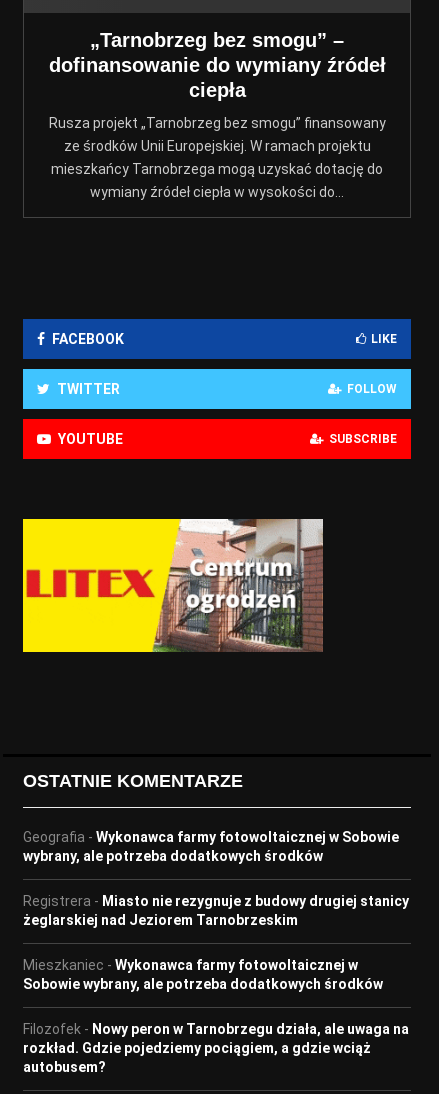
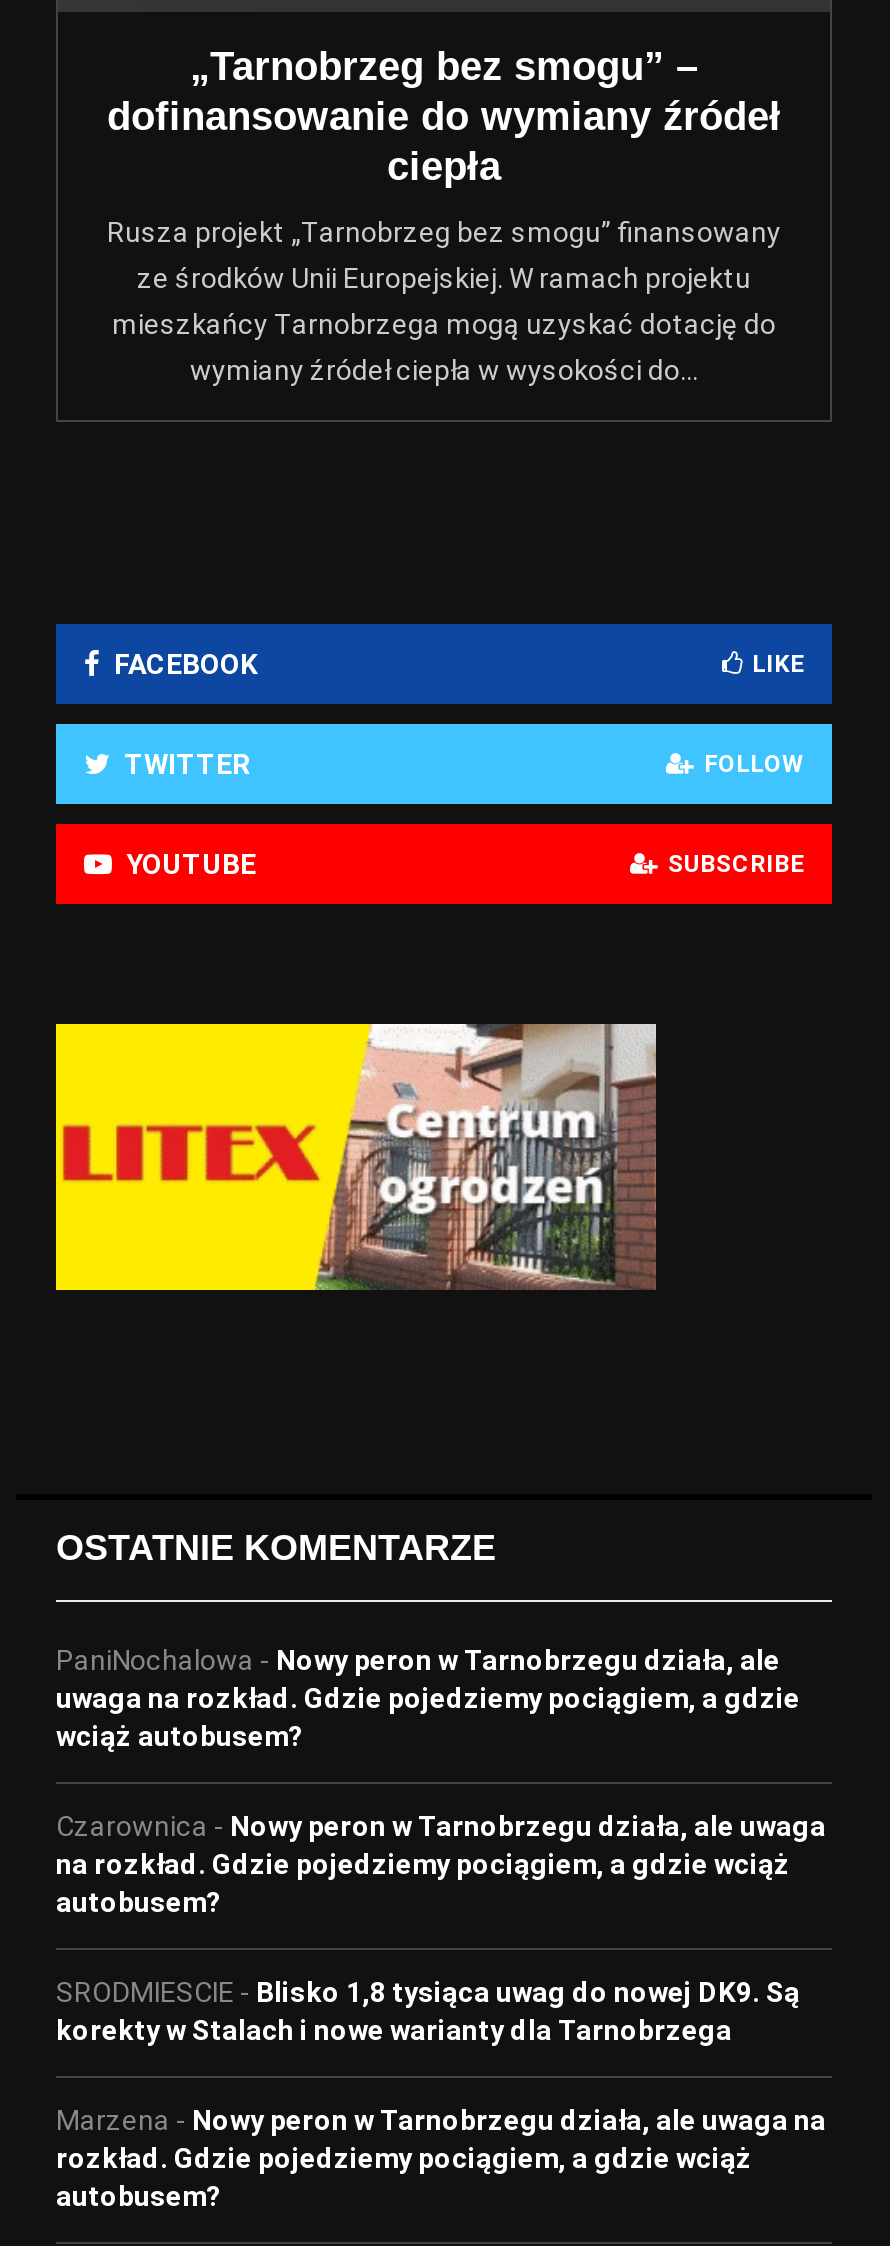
- Geografia - Wykonawca farmy fotowoltaicznej w Sobowie
- wybrany, ale potrzeba dodatkowych środków
+ PaniNochalowa - Nowy peron w Tarnobrzegu działa, ale
+ uwaga na rozkład. Gdzie pojedziemy pociągiem, a gdzie
+ wciąż autobusem?

- Registrera - Miasto nie rezygnuje z budowy drugiej stanicy
- żeglarskiej nad Jeziorem Tarnobrzeskim
+ Czarownica - Nowy peron w Tarnobrzegu działa, ale uwaga
+ na rozkład. Gdzie pojedziemy pociągiem, a gdzie wciąż
+ autobusem?

- Mieszkaniec - Wykonawca farmy fotowoltaicznej w
- Sobowie wybrany, ale potrzeba dodatkowych środków
+ SRODMIESCIE - Blisko 1,8 tysiąca uwag do nowej DK9. Są
+ korekty w Stalach i nowe warianty dla Tarnobrzega

- Filozofek - Nowy peron w Tarnobrzegu działa, ale uwaga na
+ Marzena - Nowy peron w Tarnobrzegu działa, ale uwaga na
